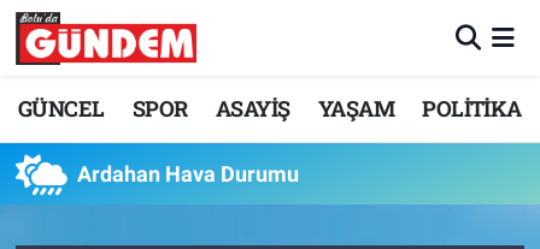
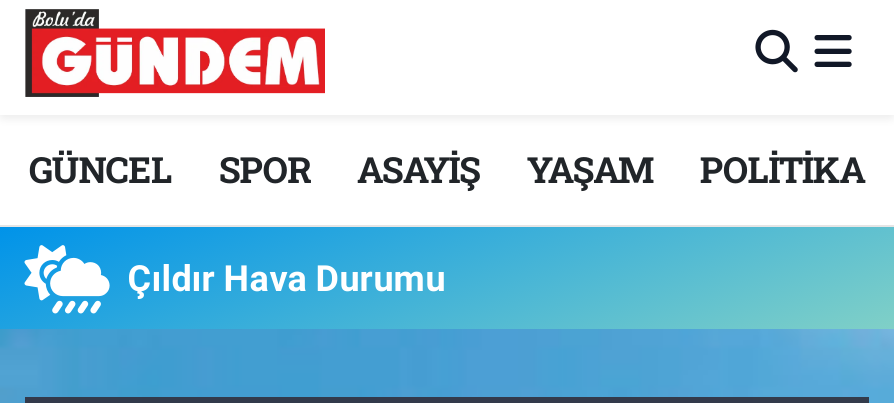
- Ardahan Hava Durumu
+ Çıldır Hava Durumu
